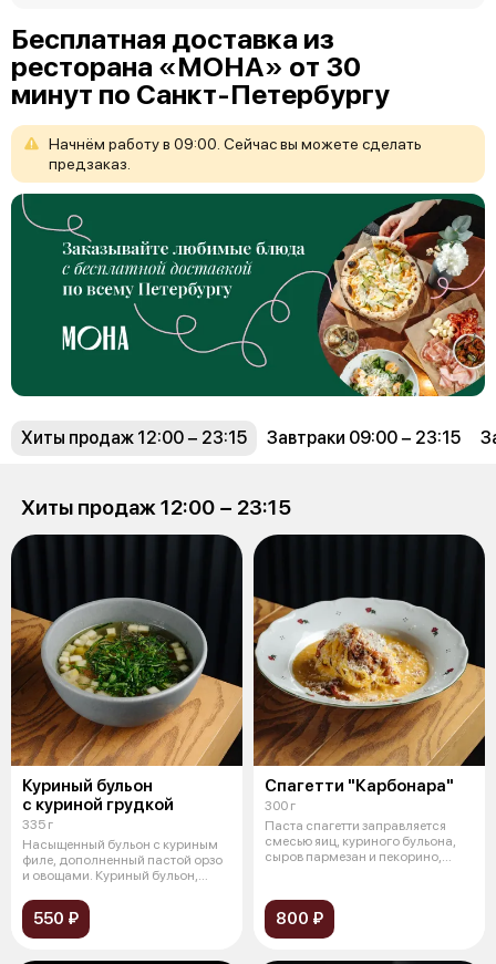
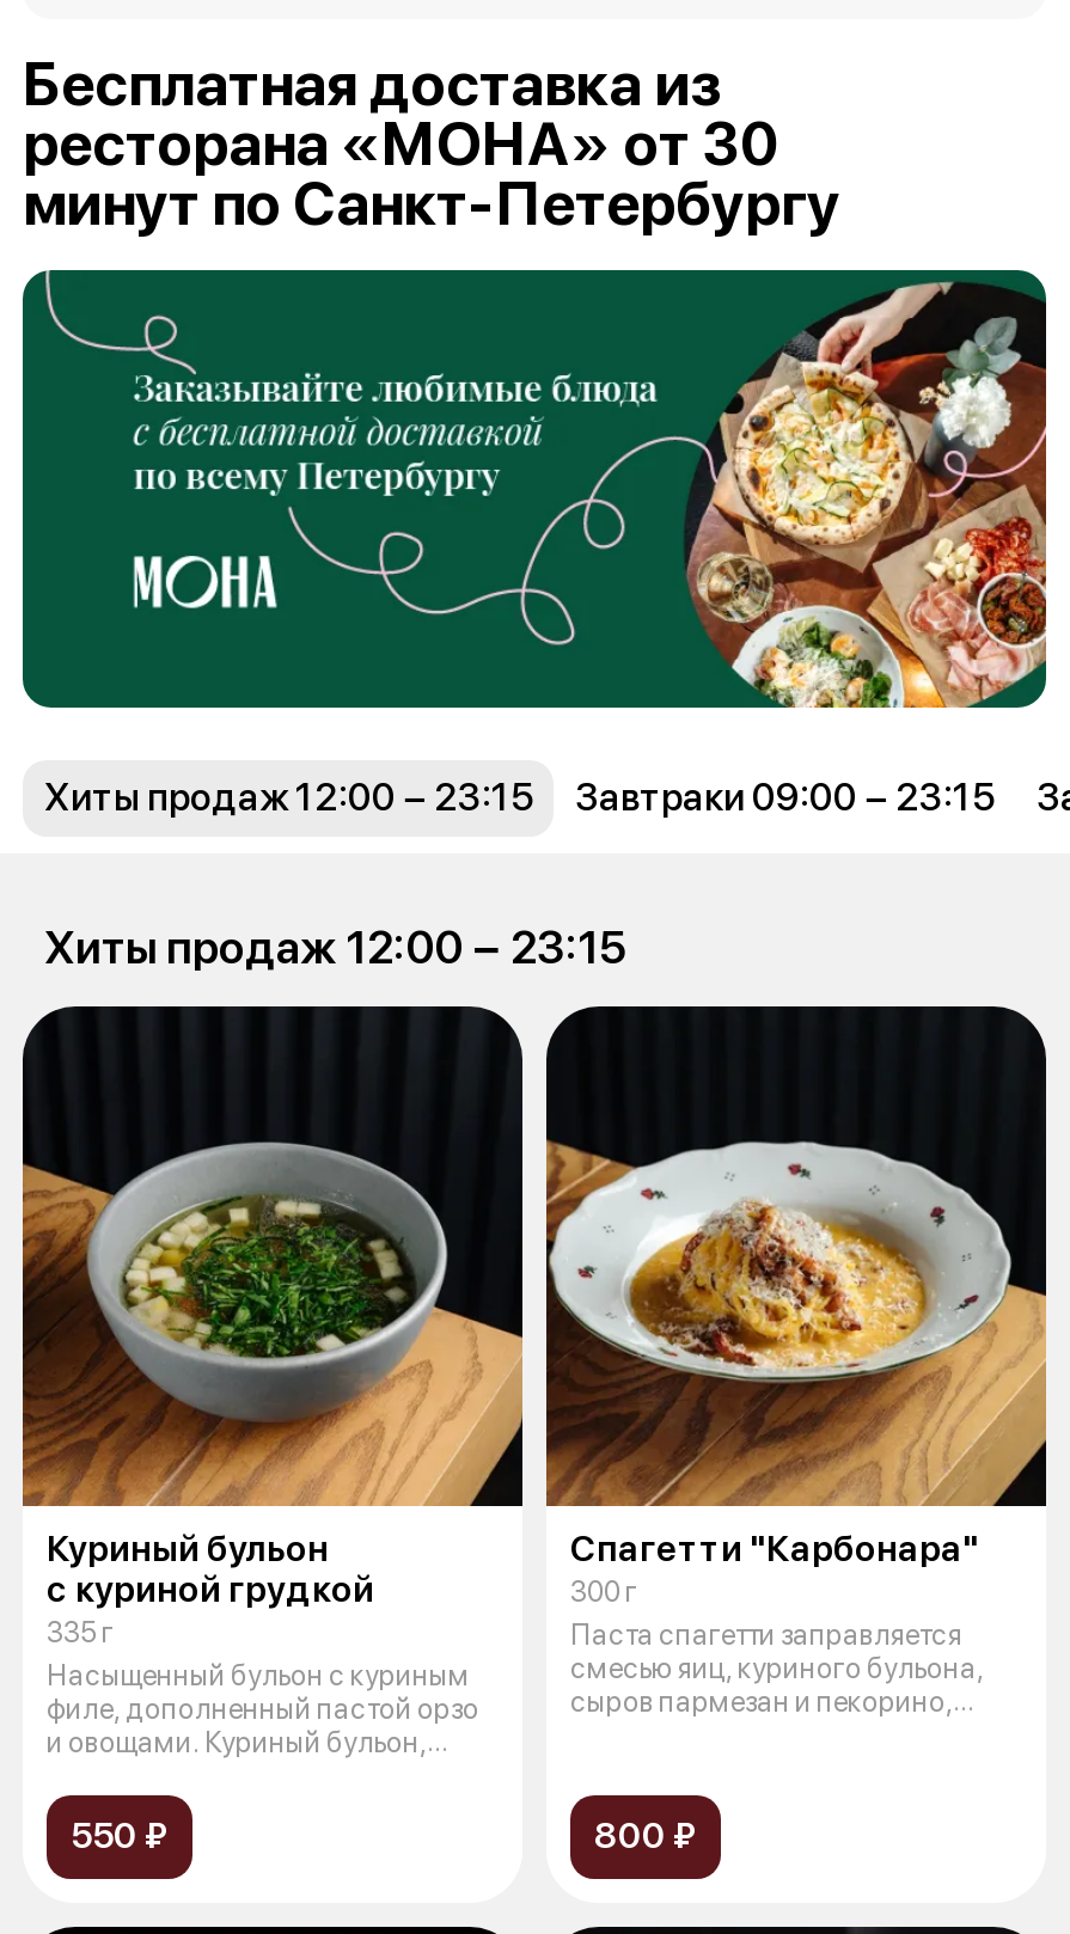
- Начнём работу в 09:00. Сейчас вы можете сделать
- предзаказ.
